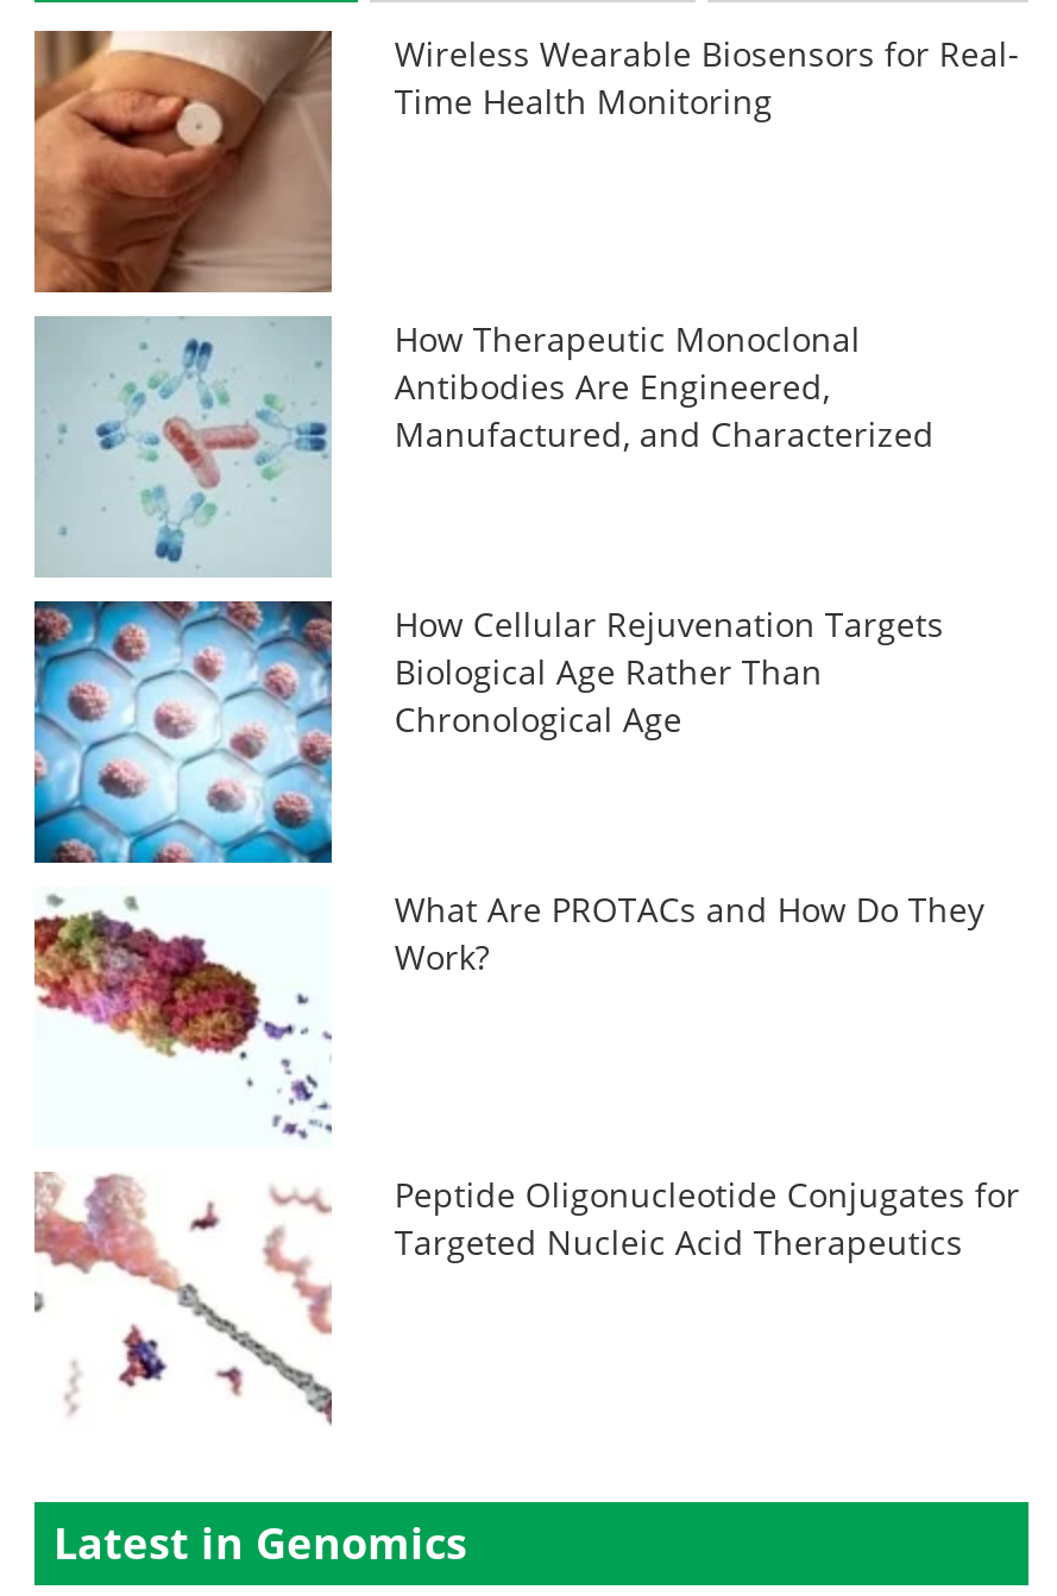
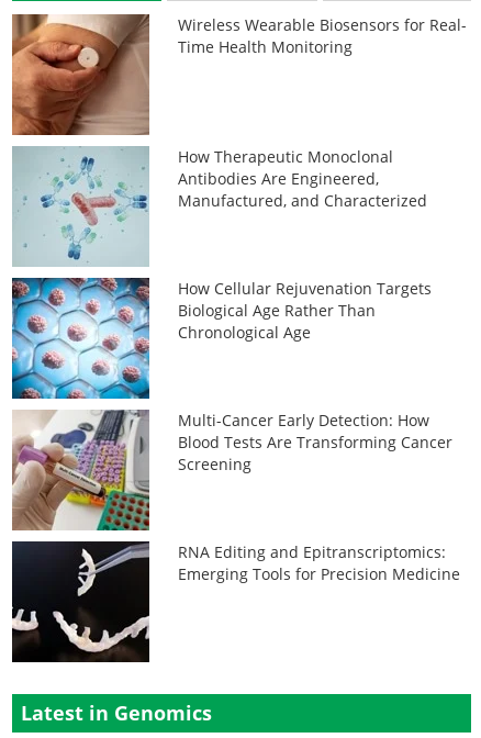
- [image]
- What Are PROTACs and How Do They
- Work?
+ [image]
+ Multi-Cancer Early Detection: How
+ Blood Tests Are Transforming Cancer
+ Screening

- [image]
- Peptide Oligonucleotide Conjugates for
- Targeted Nucleic Acid Therapeutics
+ [image]
+ RNA Editing and Epitranscriptomics:
+ Emerging Tools for Precision Medicine
